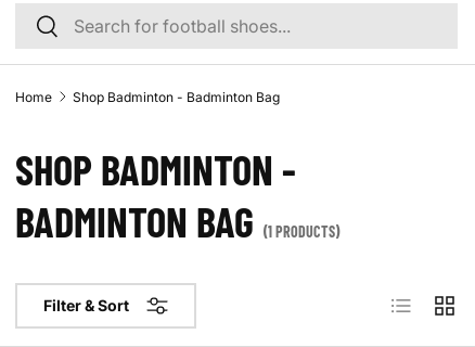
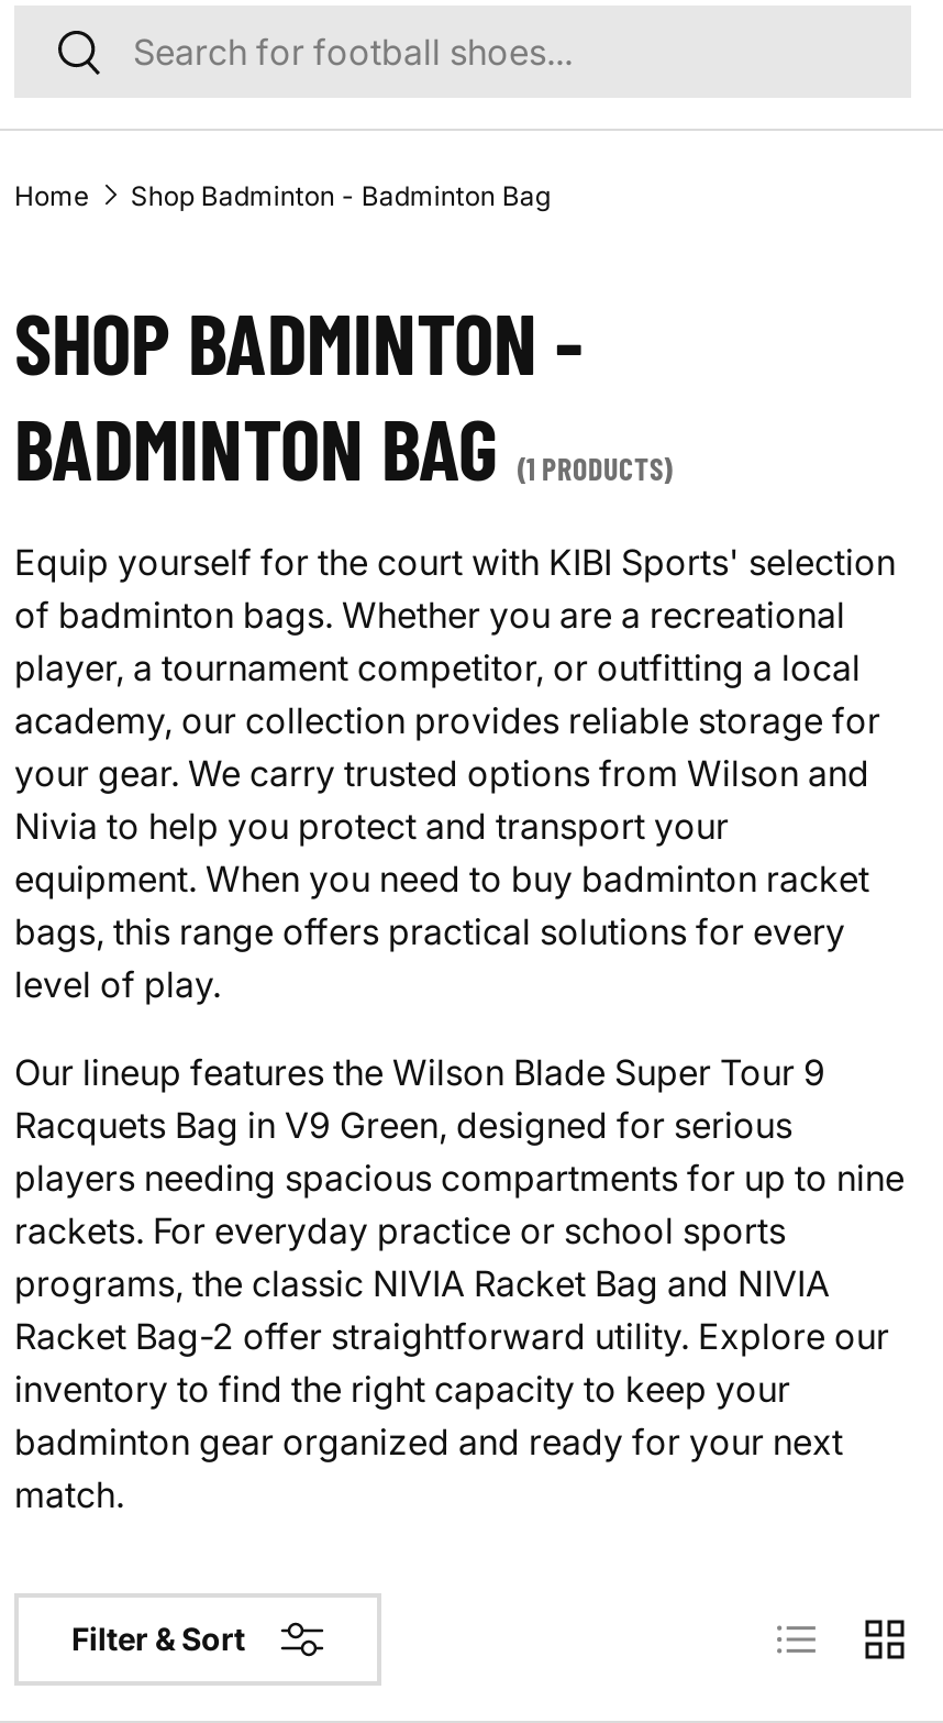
+ Equip yourself for the court with KIBI Sports' selection
+ of badminton bags. Whether you are a recreational
+ player, a tournament competitor, or outfitting a local
+ academy, our collection provides reliable storage for
+ your gear. We carry trusted options from Wilson and
+ Nivia to help you protect and transport your
+ equipment. When you need to buy badminton racket
+ bags, this range offers practical solutions for every
+ level of play.
+ Our lineup features the Wilson Blade Super Tour 9
+ Racquets Bag in V9 Green, designed for serious
+ players needing spacious compartments for up to nine
+ rackets. For everyday practice or school sports
+ programs, the classic NIVIA Racket Bag and NIVIA
+ Racket Bag-2 offer straightforward utility. Explore our
+ inventory to find the right capacity to keep your
+ badminton gear organized and ready for your next
+ match.
